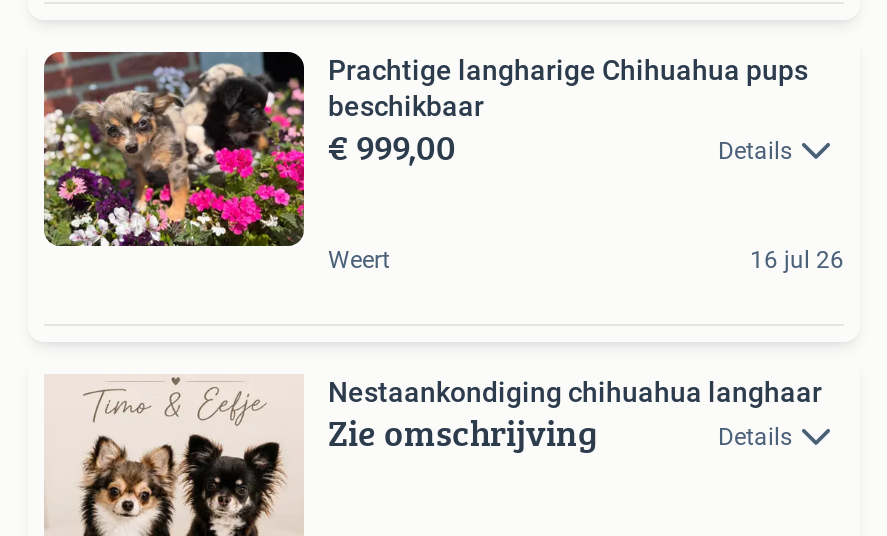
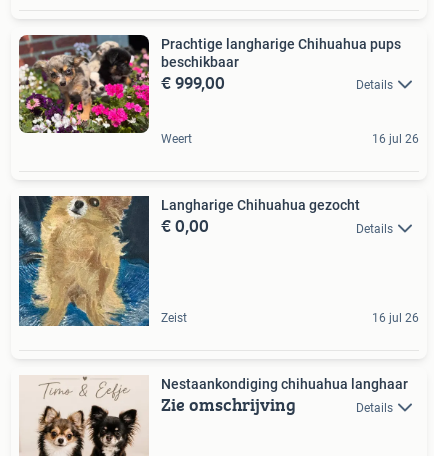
+ [image]
+ Langharige Chihuahua gezocht
+ € 0,00
+ Details

+ Zeist
+ 16 jul 26
